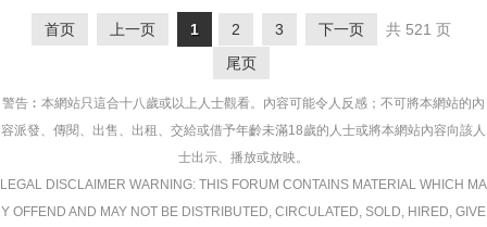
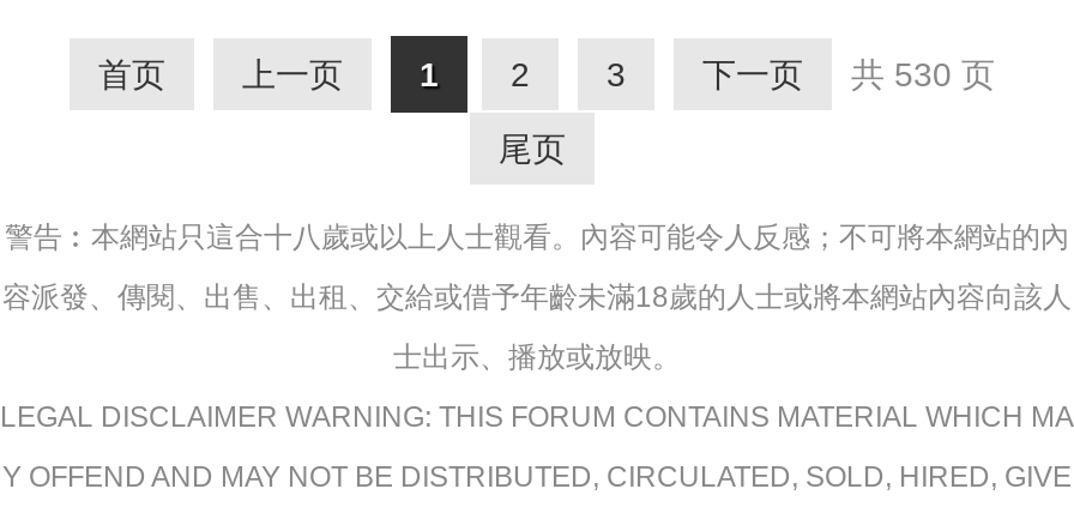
- 首页 上一页 1 2 3 下一页 共 521 页
+ 首页 上一页 1 2 3 下一页 共 530 页
